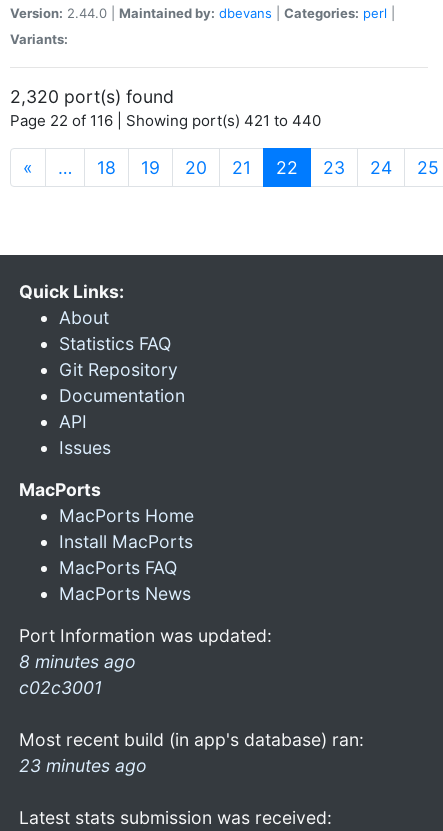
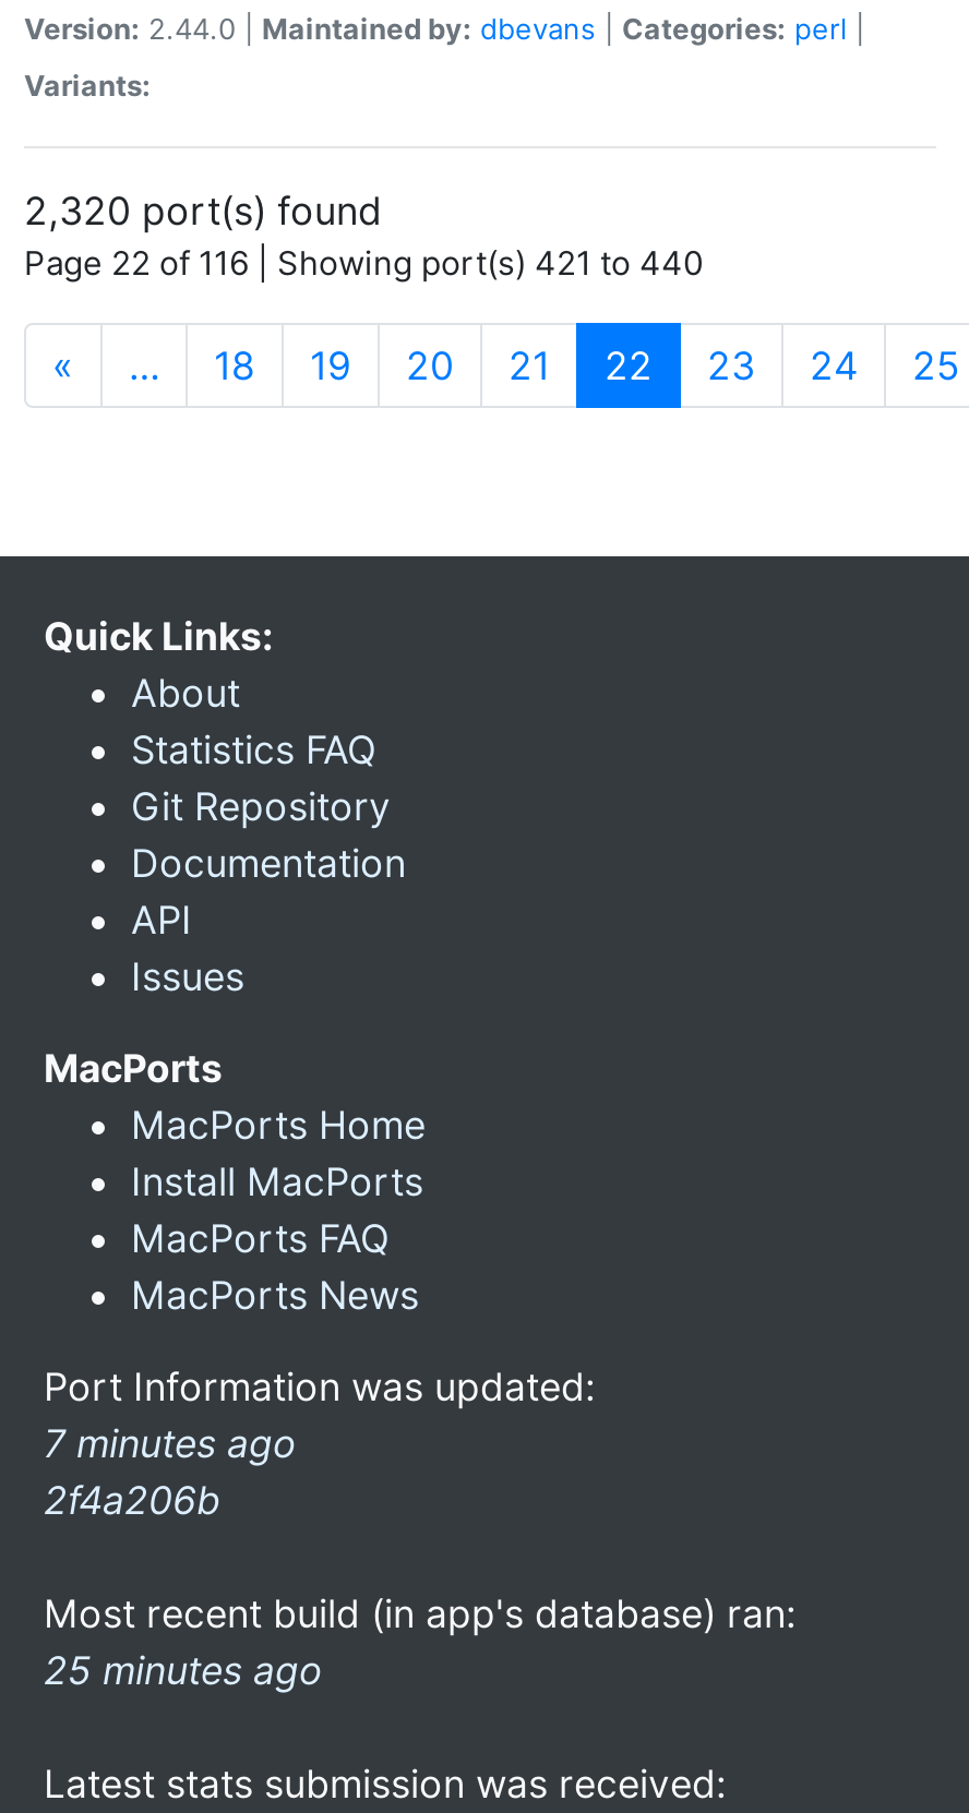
- 8 minutes ago
- c02c3001
+ 7 minutes ago
+ 2f4a206b

- 23 minutes ago
+ 25 minutes ago
